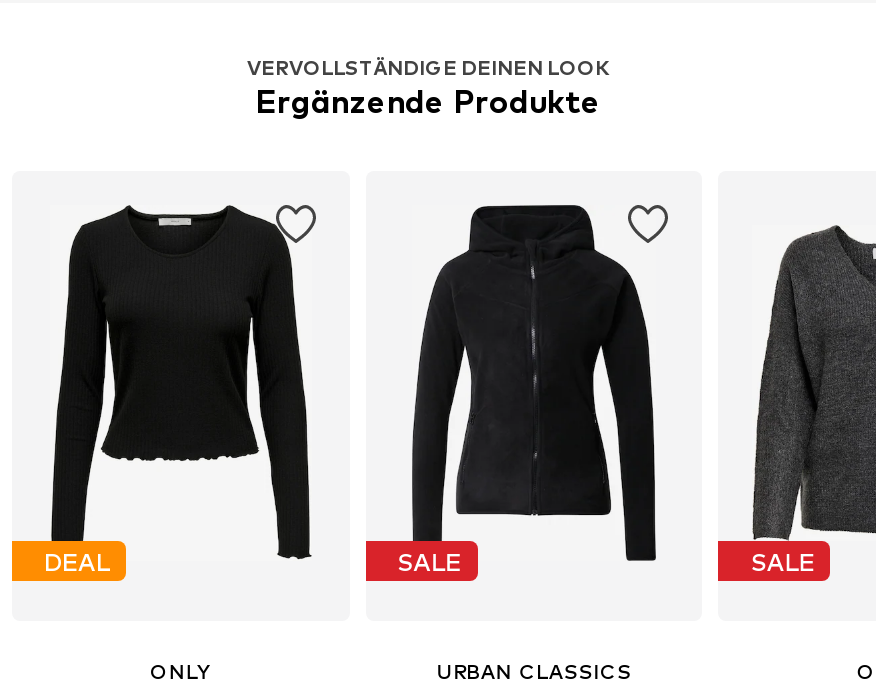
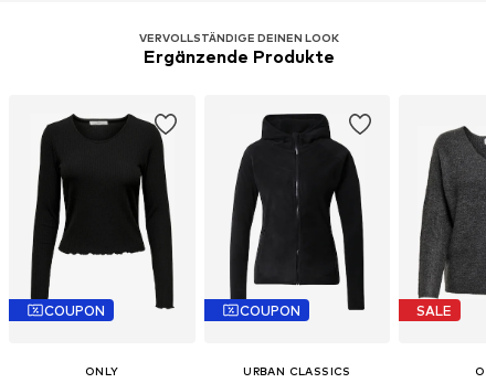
- DEAL
+ COUPON

- SALE
+ COUPON
